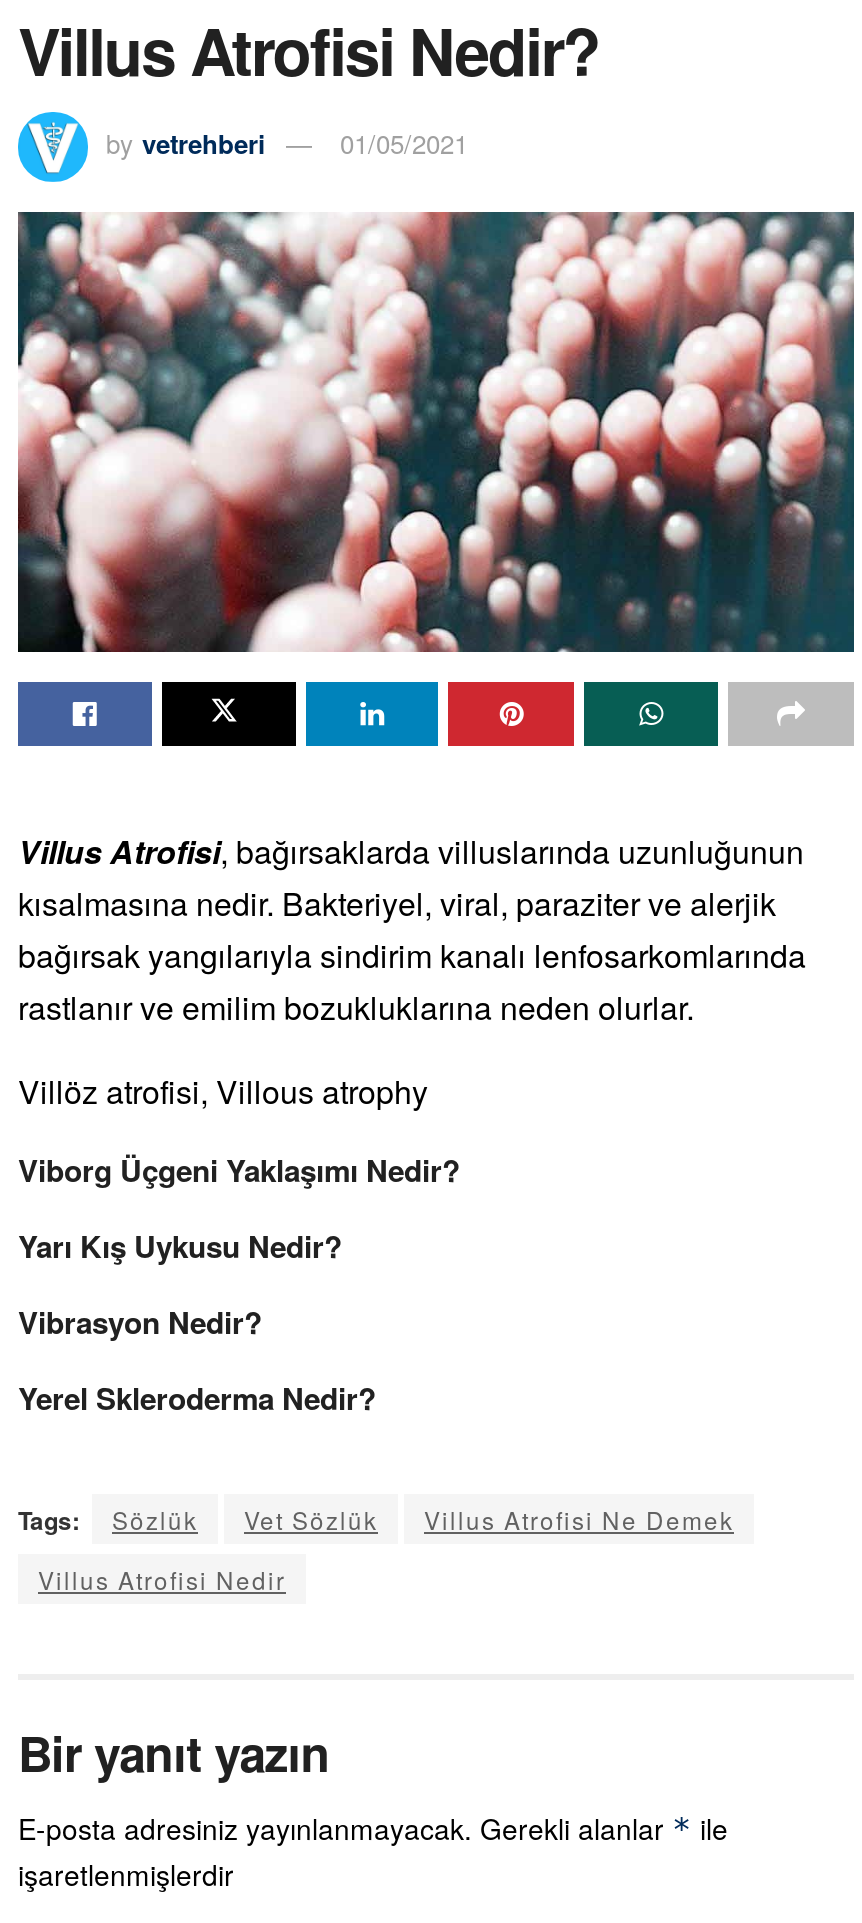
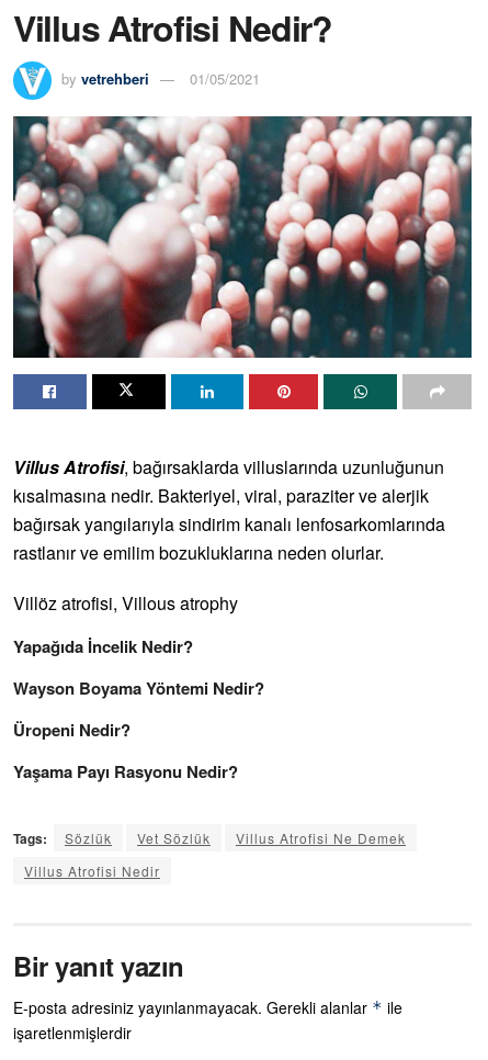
- Viborg Üçgeni Yaklaşımı Nedir?
+ Yapağıda İncelik Nedir?

- Yarı Kış Uykusu Nedir?
+ Wayson Boyama Yöntemi Nedir?

- Vibrasyon Nedir?
+ Üropeni Nedir?

- Yerel Skleroderma Nedir?
+ Yaşama Payı Rasyonu Nedir?
